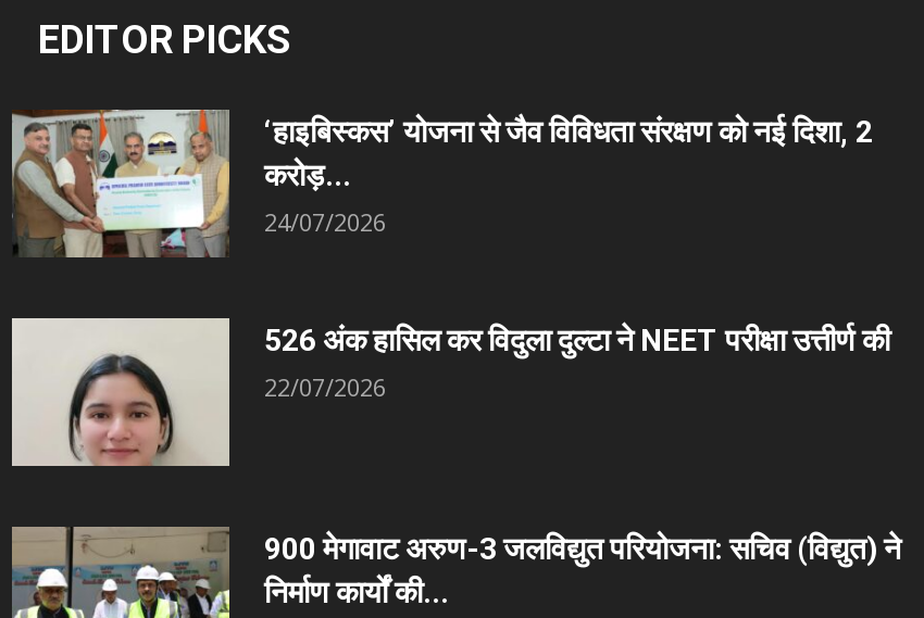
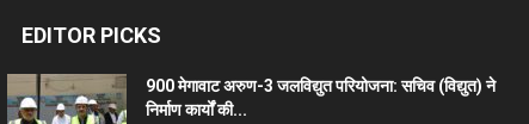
- [image]
- ‘हाइबिस्कस’ योजना से जैव विविधता संरक्षण को नई दिशा, 2
- करोड़...
- 24/07/2026
- 526 अंक हासिल कर विदुला दुल्टा ने NEET परीक्षा उत्तीर्ण की
- 22/07/2026

- [image]
